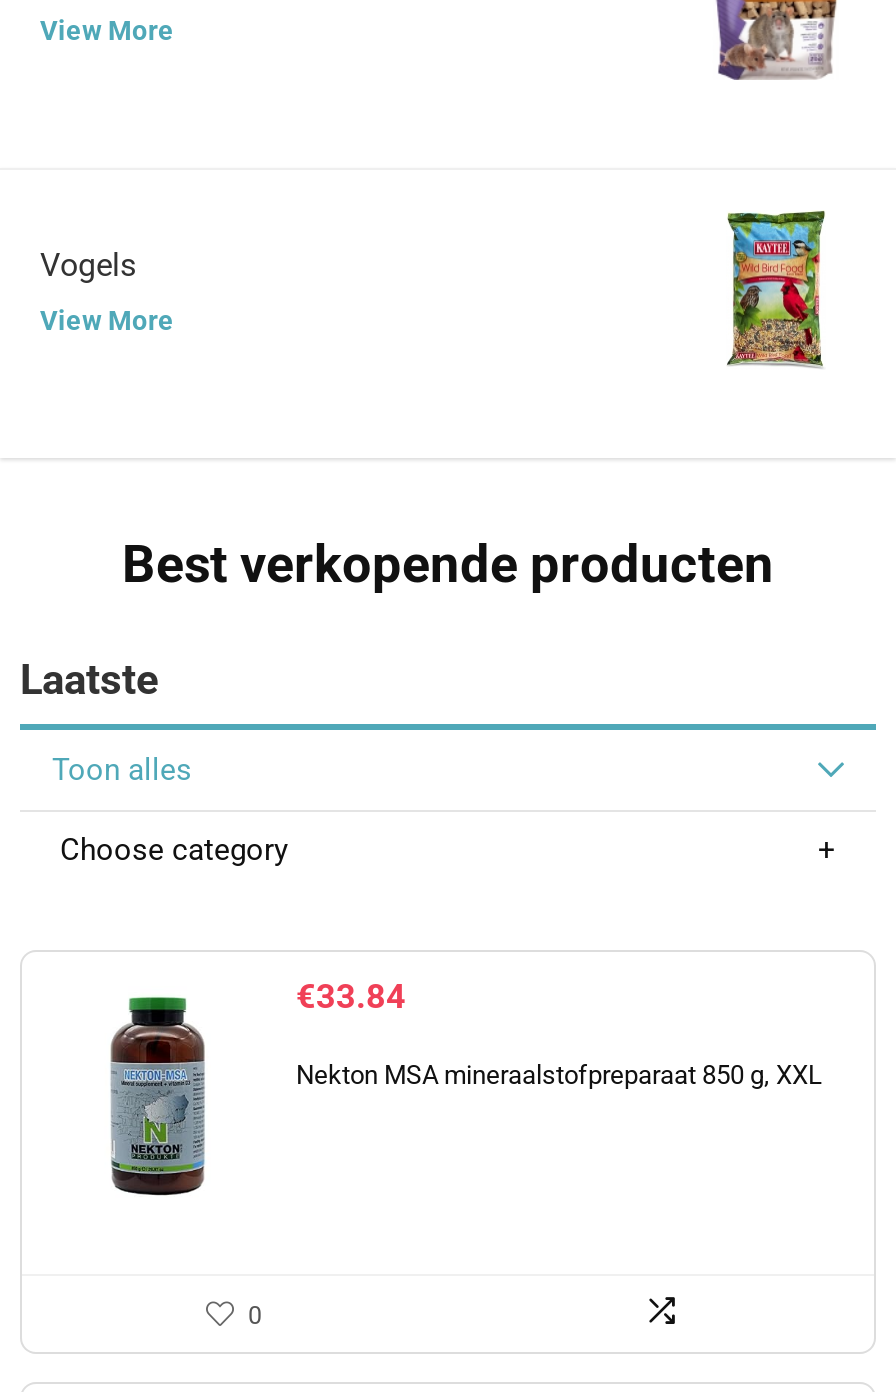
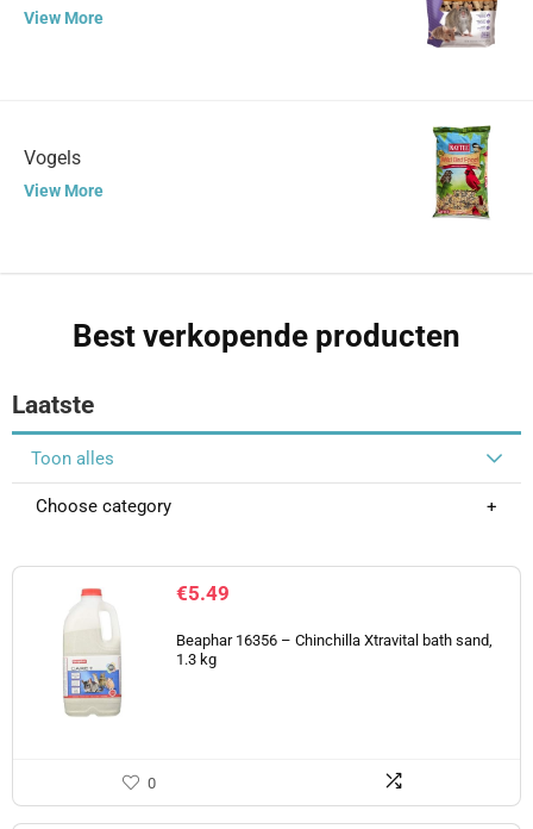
- [image]
+ [image]

- €33.84
+ €5.49

- Nekton MSA mineraalstofpreparaat 850 g, XXL
+ Beaphar 16356 – Chinchilla Xtravital bath sand,
+ 1.3 kg
